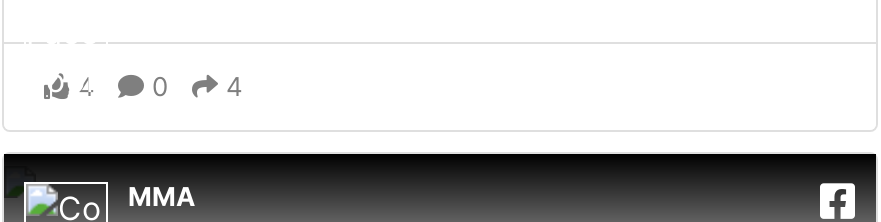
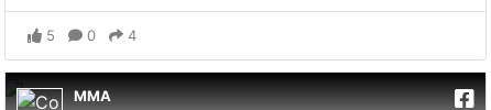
- 4 0 4
+ 5 0 4
